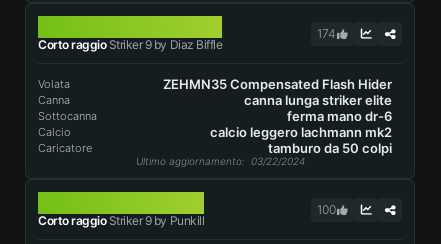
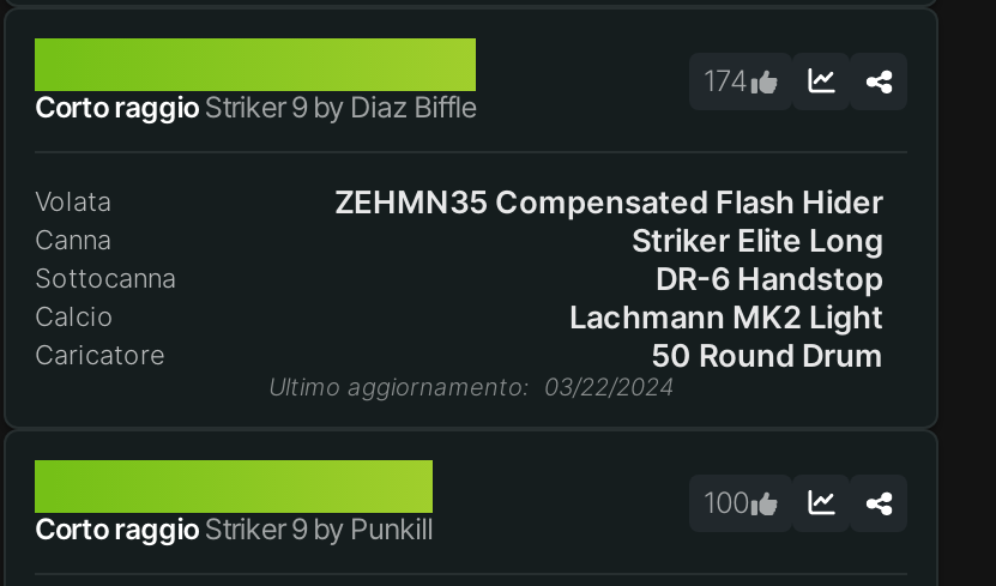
- canna lunga striker elite
+ Striker Elite Long

- ferma mano dr-6
+ DR-6 Handstop

- calcio leggero lachmann mk2
+ Lachmann MK2 Light

- tamburo da 50 colpi
+ 50 Round Drum
